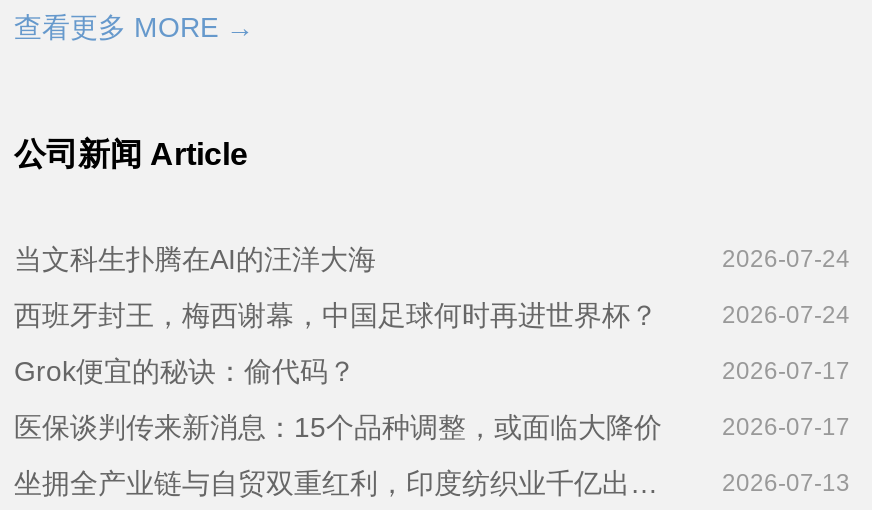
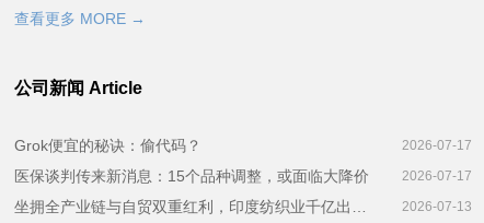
- 当文科生扑腾在AI的汪洋大海
- 2026-07-24
- 西班牙封王，梅西谢幕，中国足球何时再进世界杯？
- 2026-07-24
